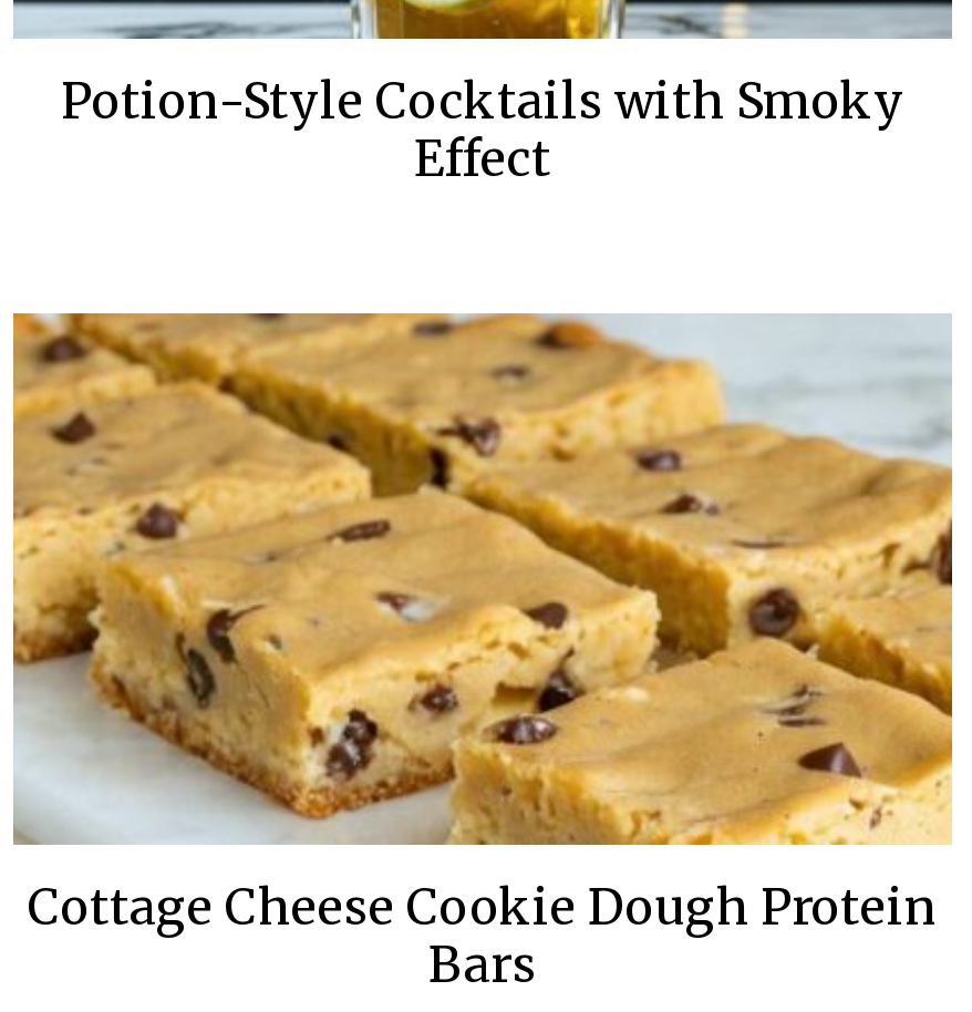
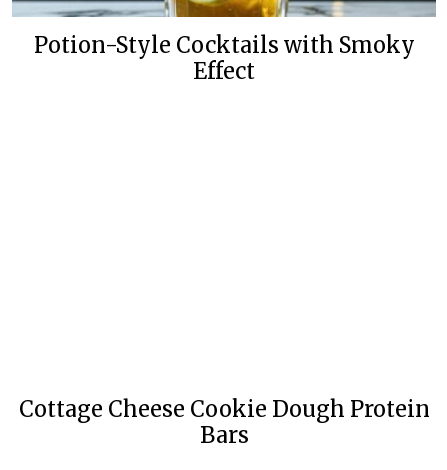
- [image]
